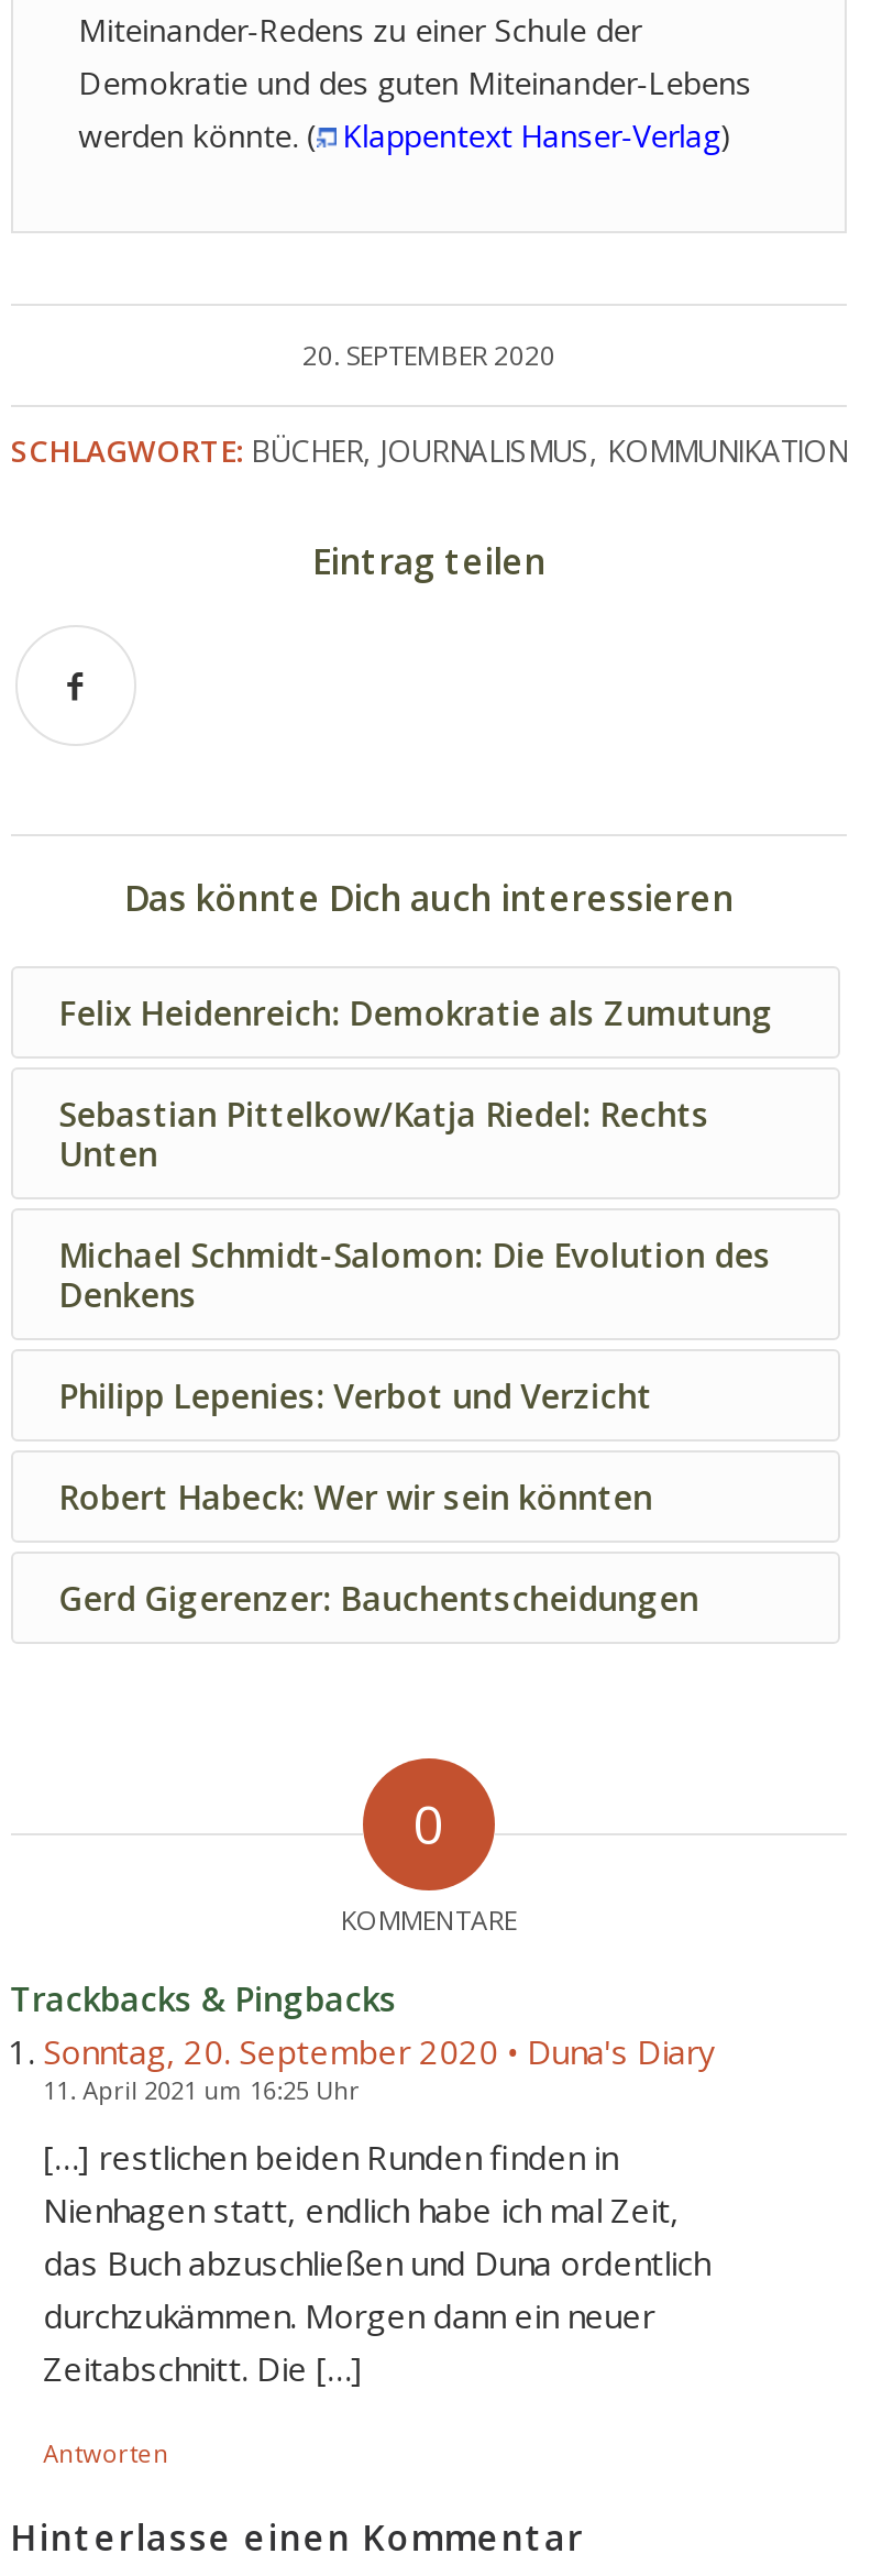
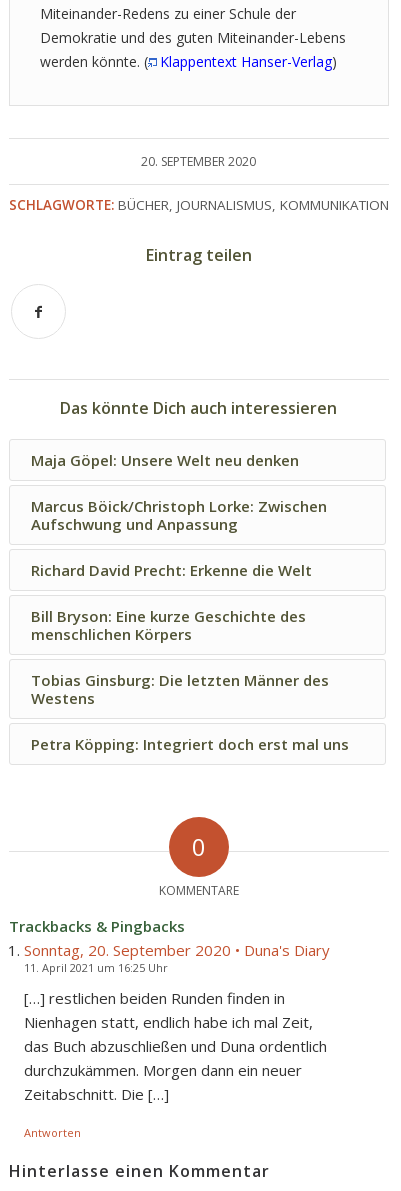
- Felix Heidenreich: Demokratie als Zumutung
+ Maja Göpel: Unsere Welt neu denken

- Sebastian Pittelkow/Katja Riedel: Rechts
- Unten
+ Marcus Böick/Christoph Lorke: Zwischen
+ Aufschwung und Anpassung

- Michael Schmidt-Salomon: Die Evolution des
- Denkens
+ Richard David Precht: Erkenne die Welt

- Philipp Lepenies: Verbot und Verzicht
+ Bill Bryson: Eine kurze Geschichte des
+ menschlichen Körpers

- Robert Habeck: Wer wir sein könnten
+ Tobias Ginsburg: Die letzten Männer des
+ Westens

- Gerd Gigerenzer: Bauchentscheidungen
+ Petra Köpping: Integriert doch erst mal uns
